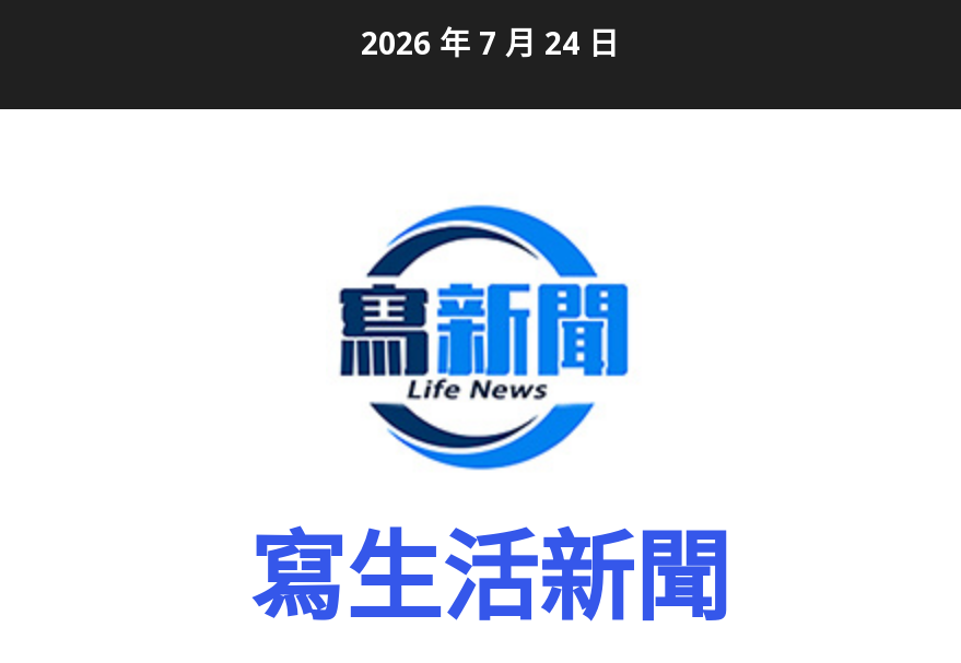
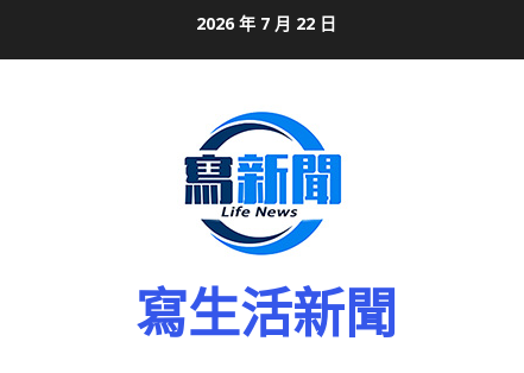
- 2026 年 7 月 24 日
+ 2026 年 7 月 22 日
